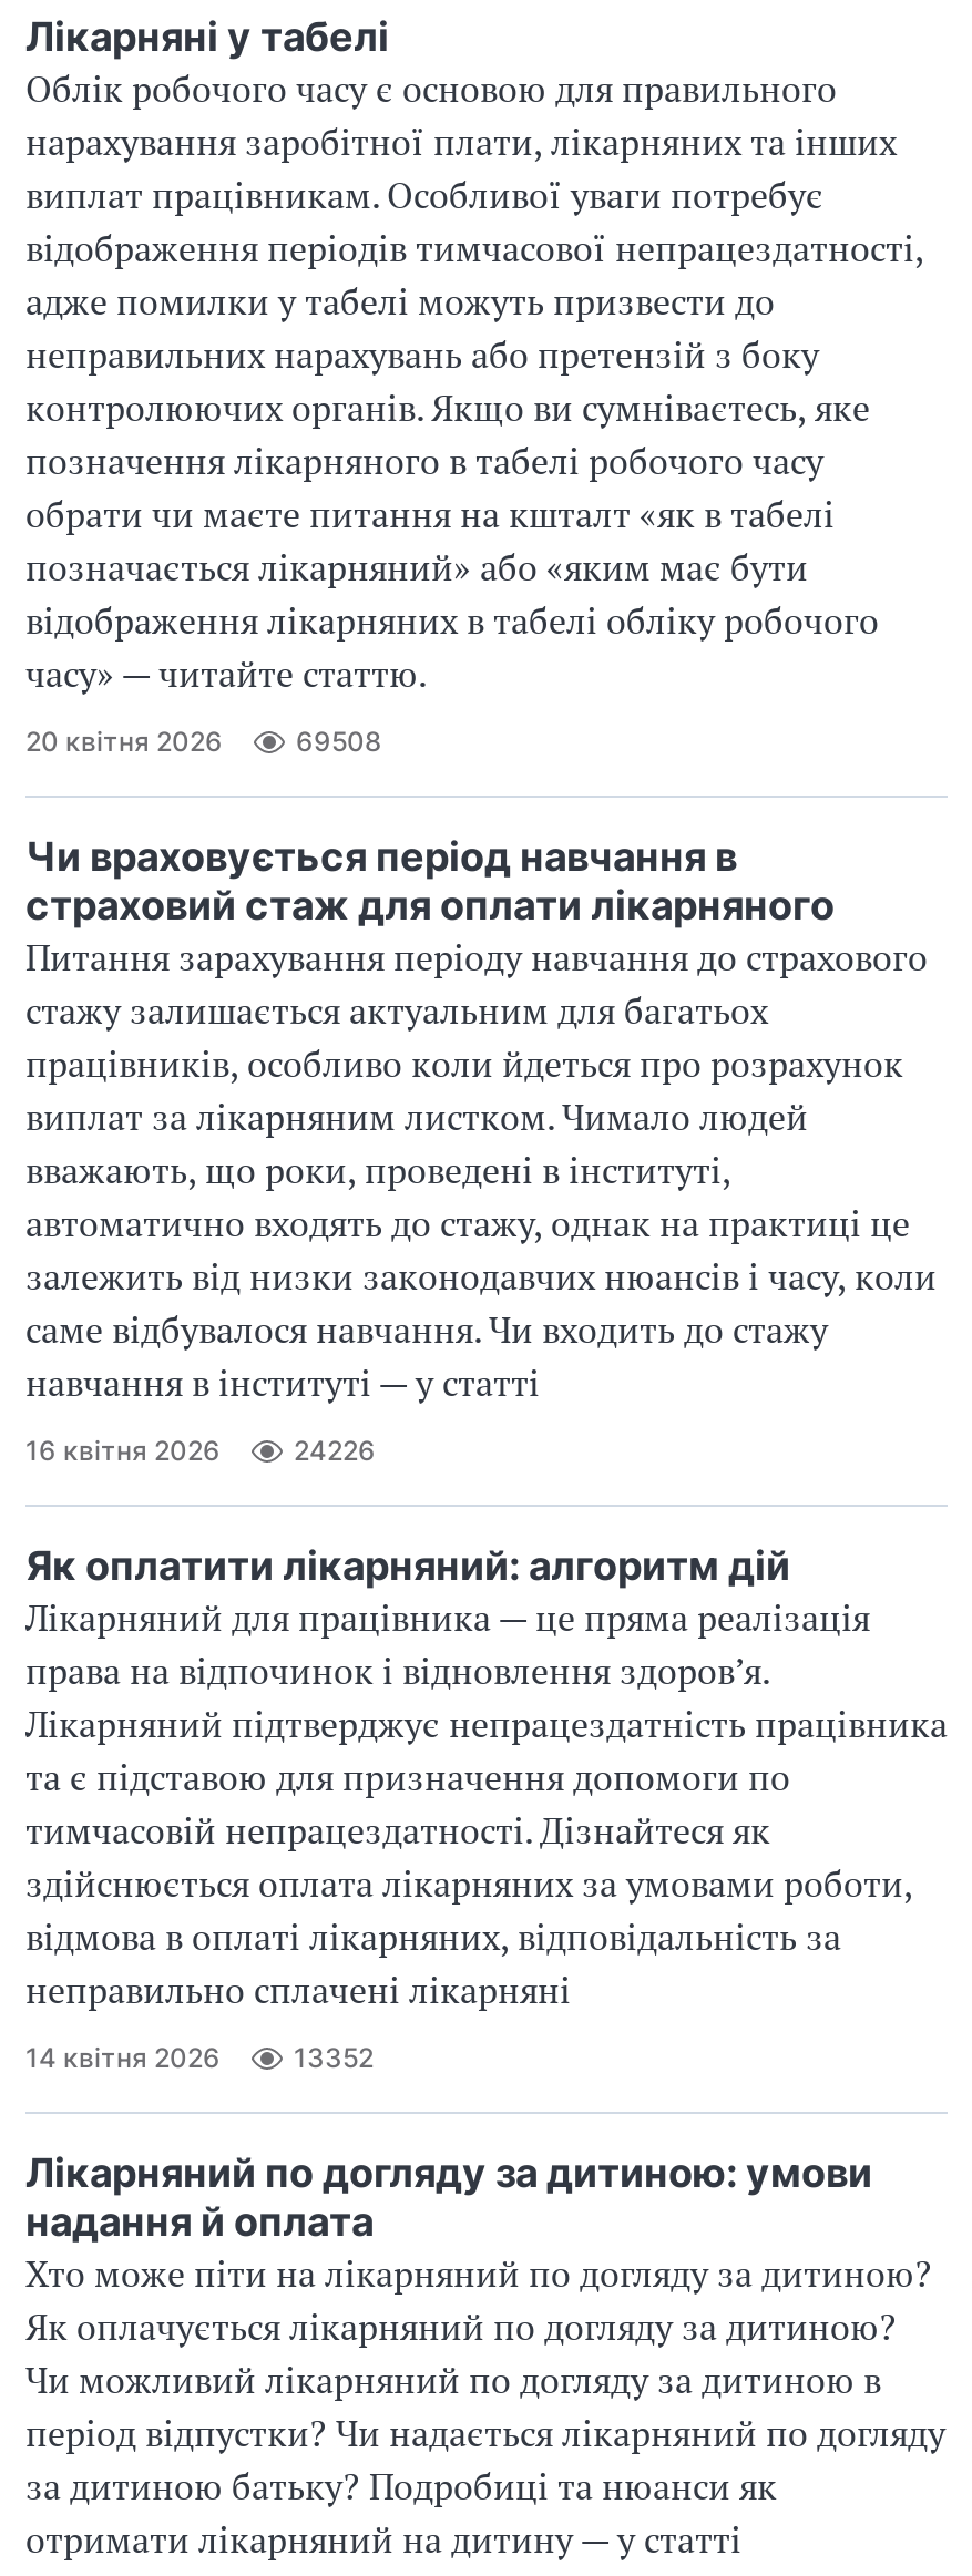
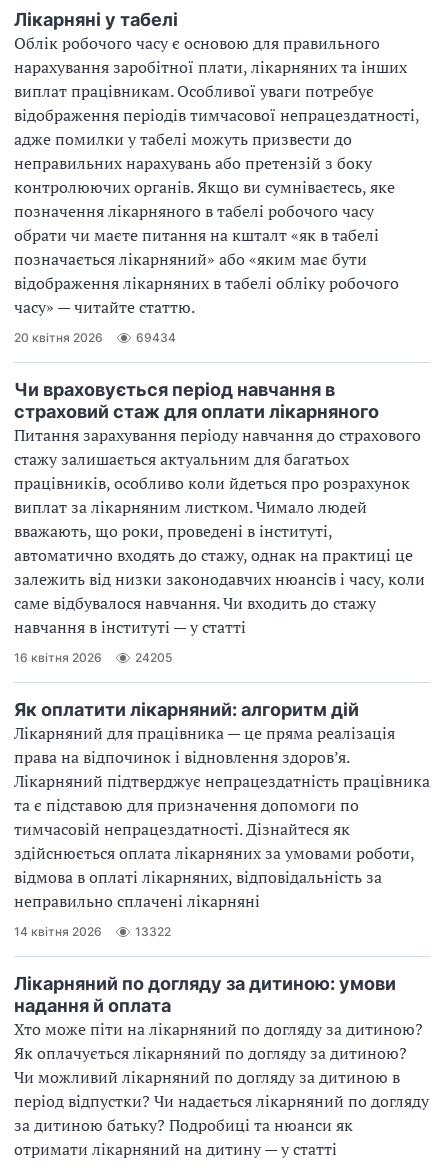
- 69508
+ 69434

- 24226
+ 24205

- 13352
+ 13322
